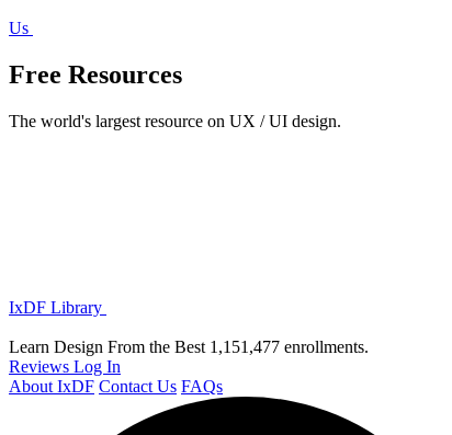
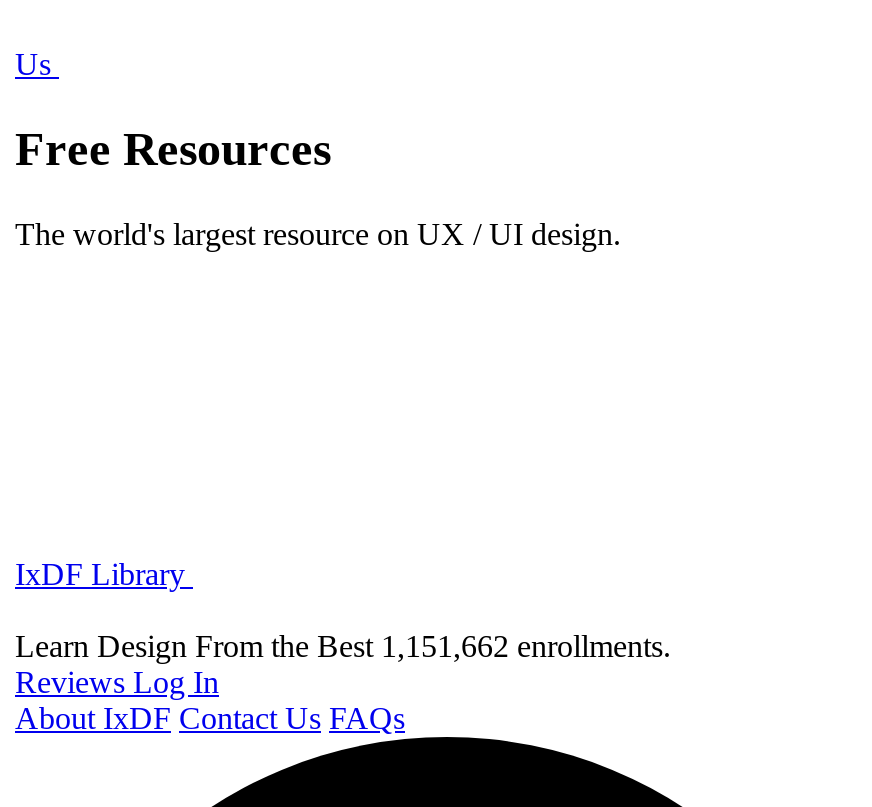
- Learn Design From the Best 1,151,477 enrollments.
+ Learn Design From the Best 1,151,662 enrollments.
